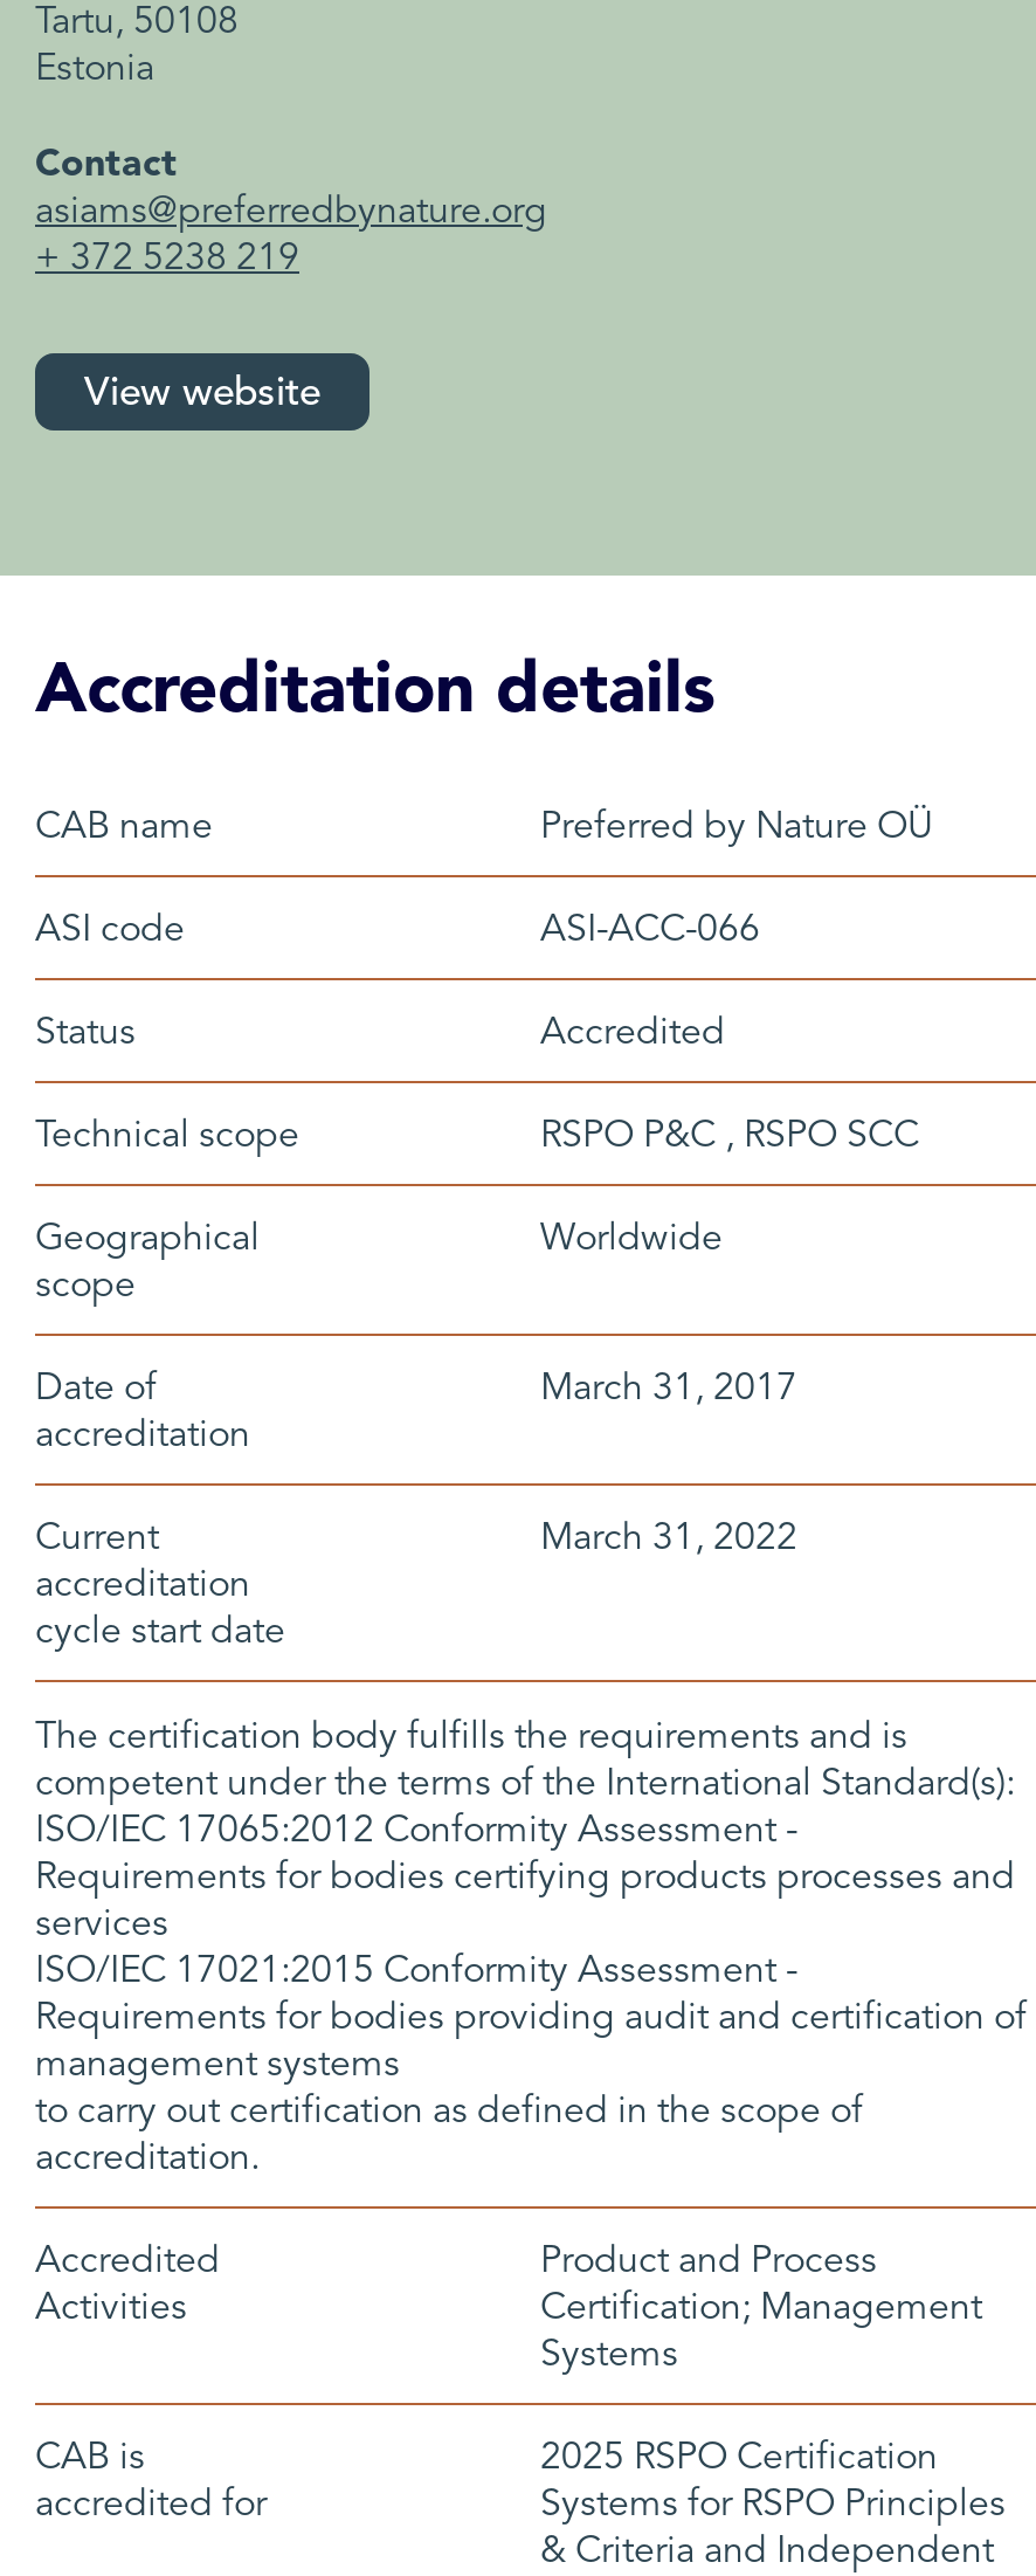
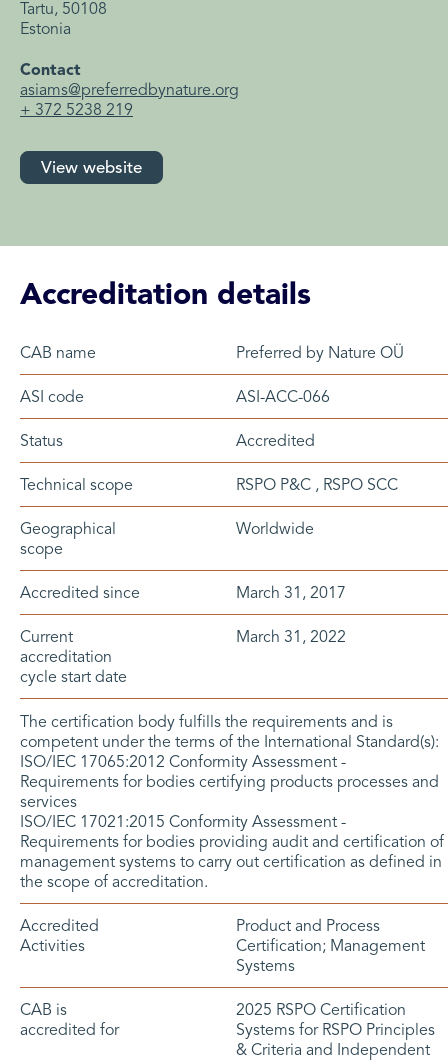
- Date of
- accreditation
+ Accredited since
